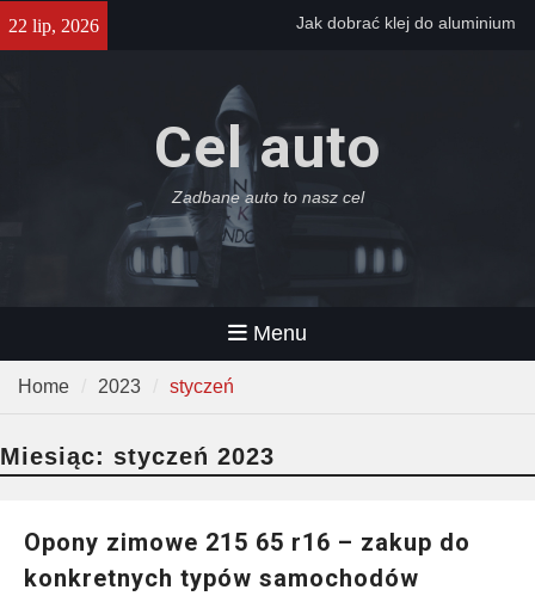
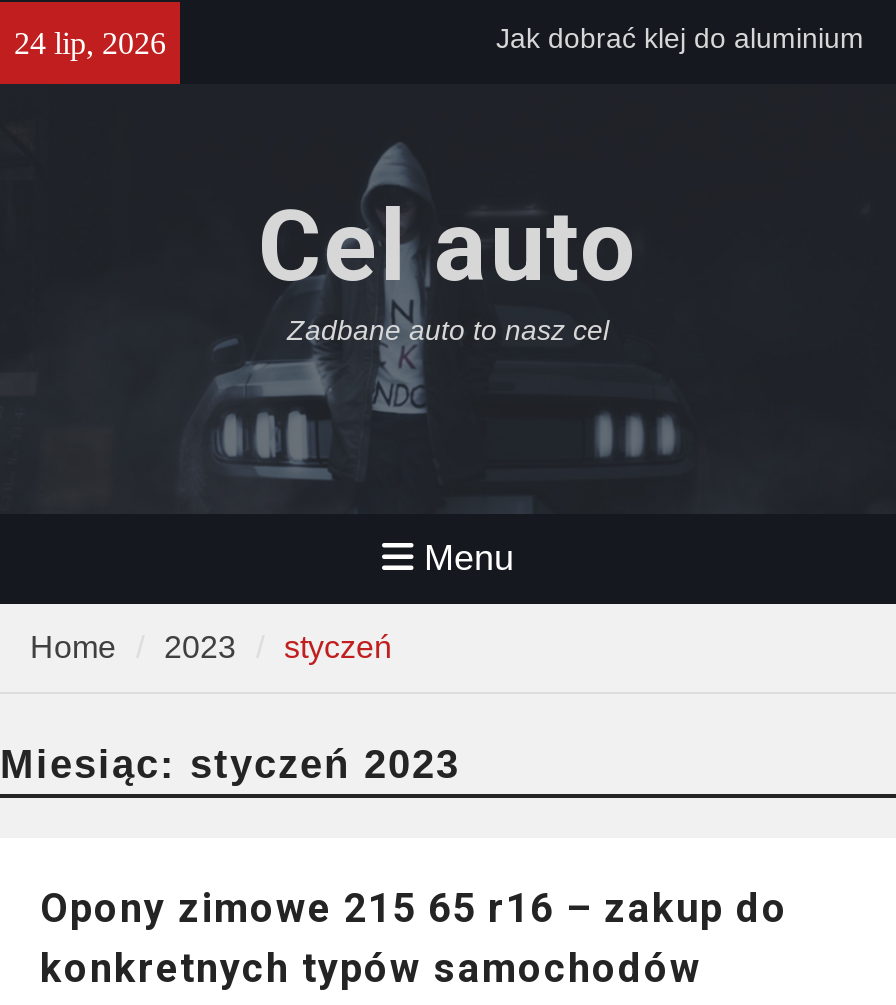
- 22 lip, 2026
+ 24 lip, 2026
